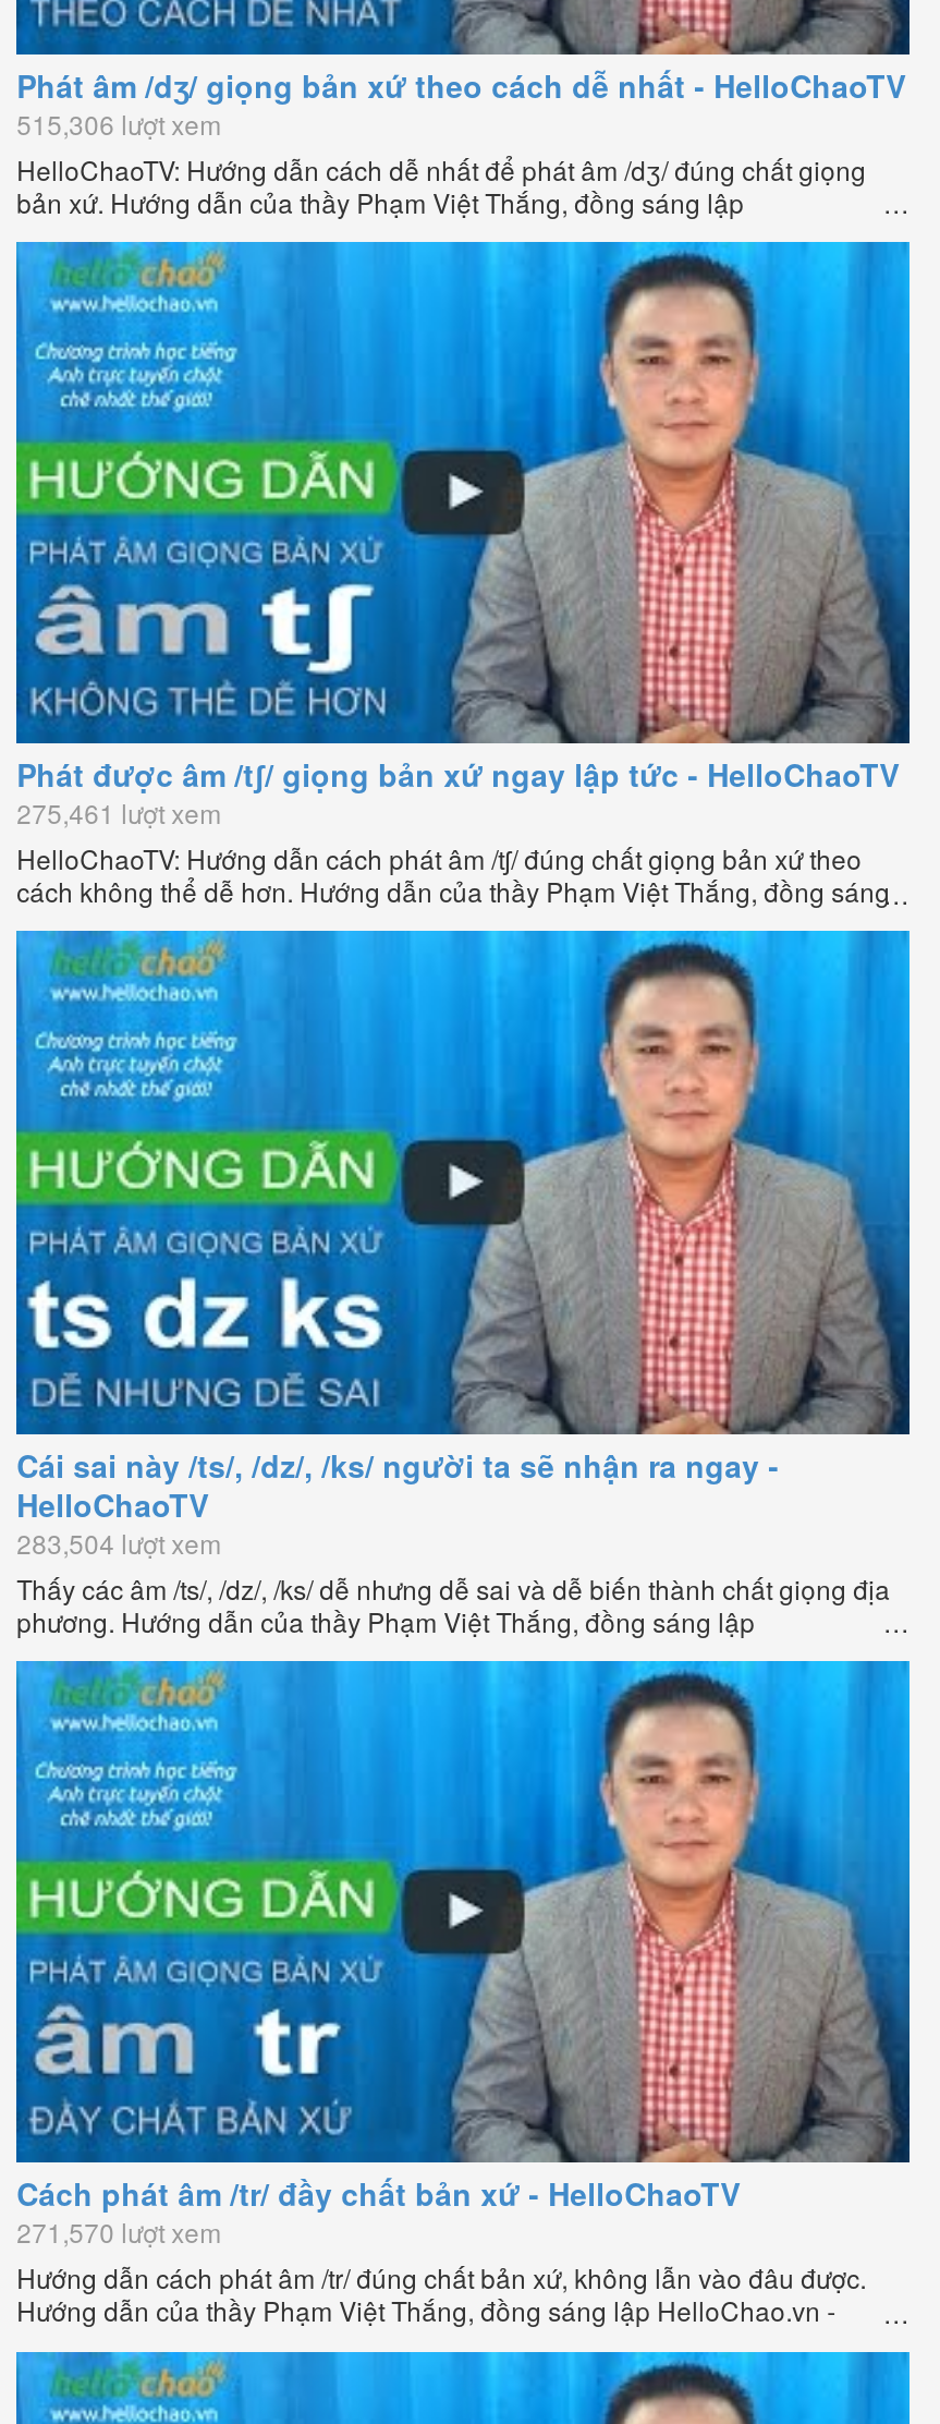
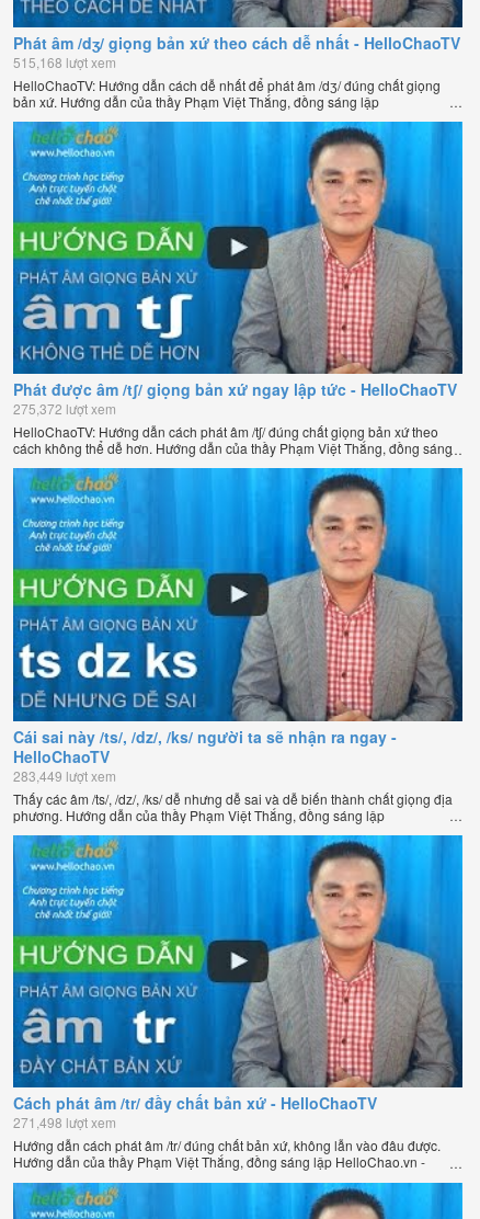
- 515,306 lượt xem
+ 515,168 lượt xem

- 275,461 lượt xem
+ 275,372 lượt xem

- 283,504 lượt xem
+ 283,449 lượt xem

- 271,570 lượt xem
+ 271,498 lượt xem
